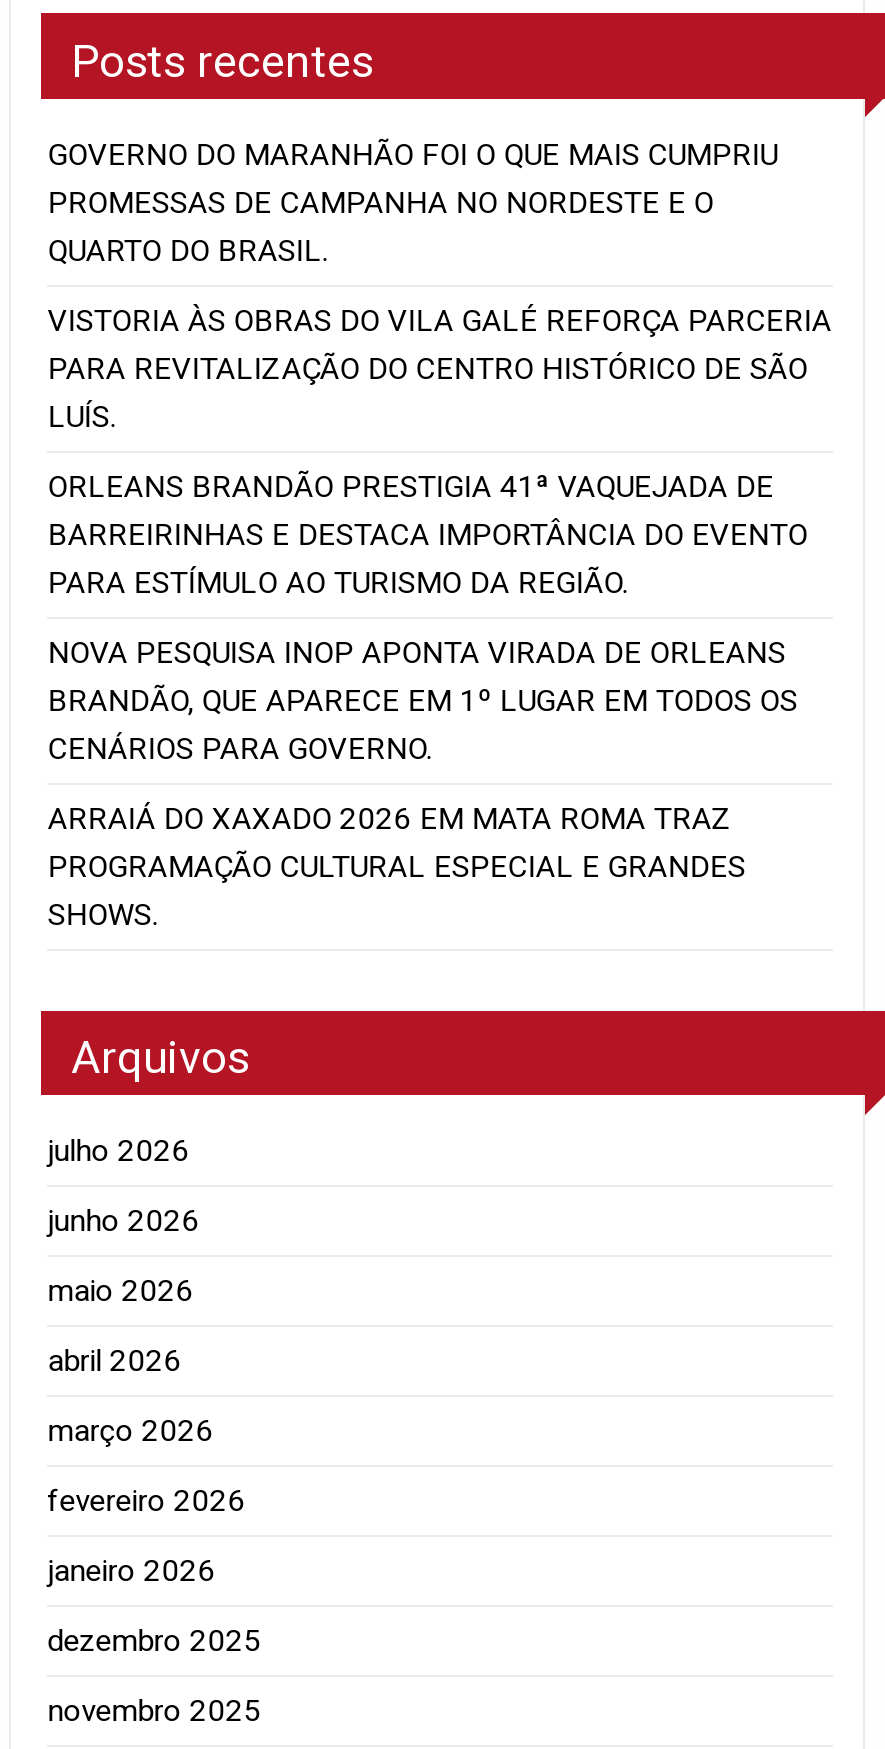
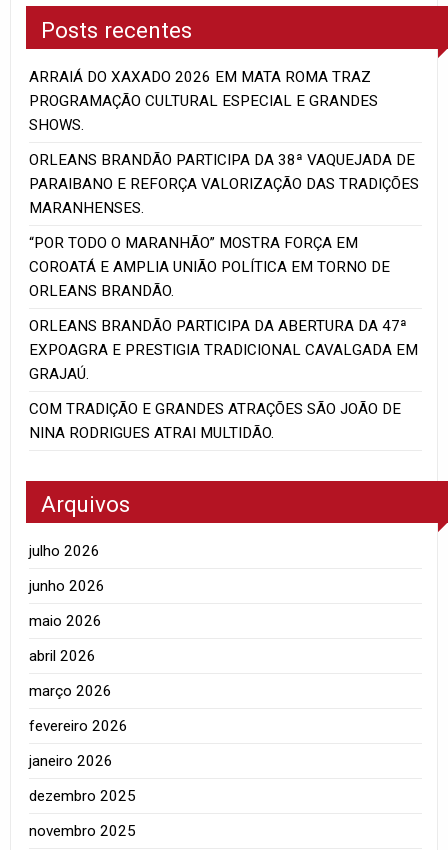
- GOVERNO DO MARANHÃO FOI O QUE MAIS CUMPRIU
- PROMESSAS DE CAMPANHA NO NORDESTE E O
- QUARTO DO BRASIL.
- VISTORIA ÀS OBRAS DO VILA GALÉ REFORÇA PARCERIA
- PARA REVITALIZAÇÃO DO CENTRO HISTÓRICO DE SÃO
- LUÍS.
- ORLEANS BRANDÃO PRESTIGIA 41ª VAQUEJADA DE
- BARREIRINHAS E DESTACA IMPORTÂNCIA DO EVENTO
- PARA ESTÍMULO AO TURISMO DA REGIÃO.
- NOVA PESQUISA INOP APONTA VIRADA DE ORLEANS
- BRANDÃO, QUE APARECE EM 1º LUGAR EM TODOS OS
- CENÁRIOS PARA GOVERNO.

moved up: ARRAIÁ DO XAXADO 2026 EM MATA ROMA TRAZ | PROGRAMAÇÃO CULTURAL ESPECIAL E GRANDES | SHOWS.

+ ORLEANS BRANDÃO PARTICIPA DA 38ª VAQUEJADA DE
+ PARAIBANO E REFORÇA VALORIZAÇÃO DAS TRADIÇÕES
+ MARANHENSES.
+ “POR TODO O MARANHÃO” MOSTRA FORÇA EM
+ COROATÁ E AMPLIA UNIÃO POLÍTICA EM TORNO DE
+ ORLEANS BRANDÃO.
+ ORLEANS BRANDÃO PARTICIPA DA ABERTURA DA 47ª
+ EXPOAGRA E PRESTIGIA TRADICIONAL CAVALGADA EM
+ GRAJAÚ.
+ COM TRADIÇÃO E GRANDES ATRAÇÕES SÃO JOÃO DE
+ NINA RODRIGUES ATRAI MULTIDÃO.
